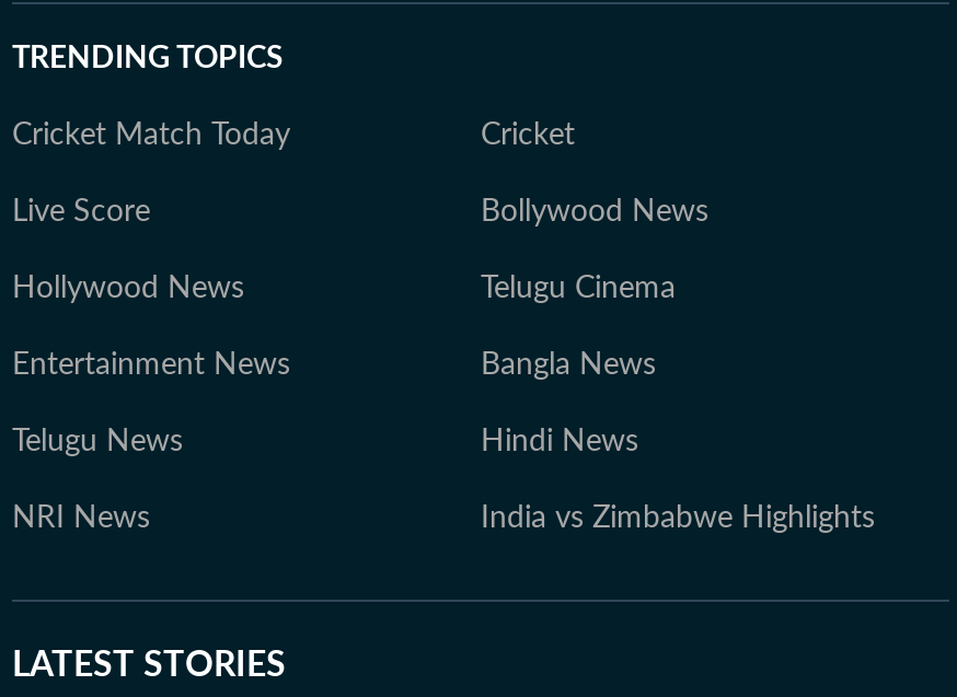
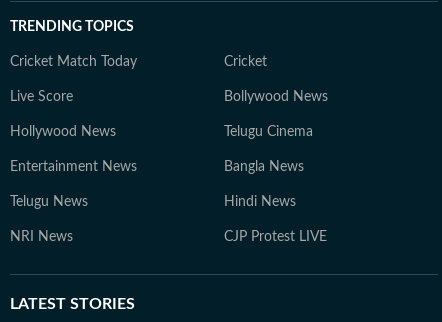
- India vs Zimbabwe Highlights
+ CJP Protest LIVE
